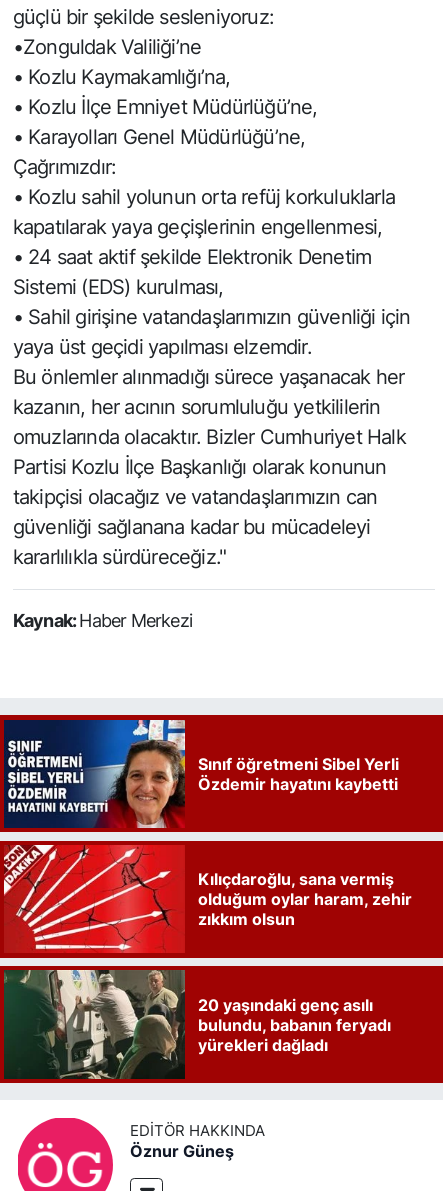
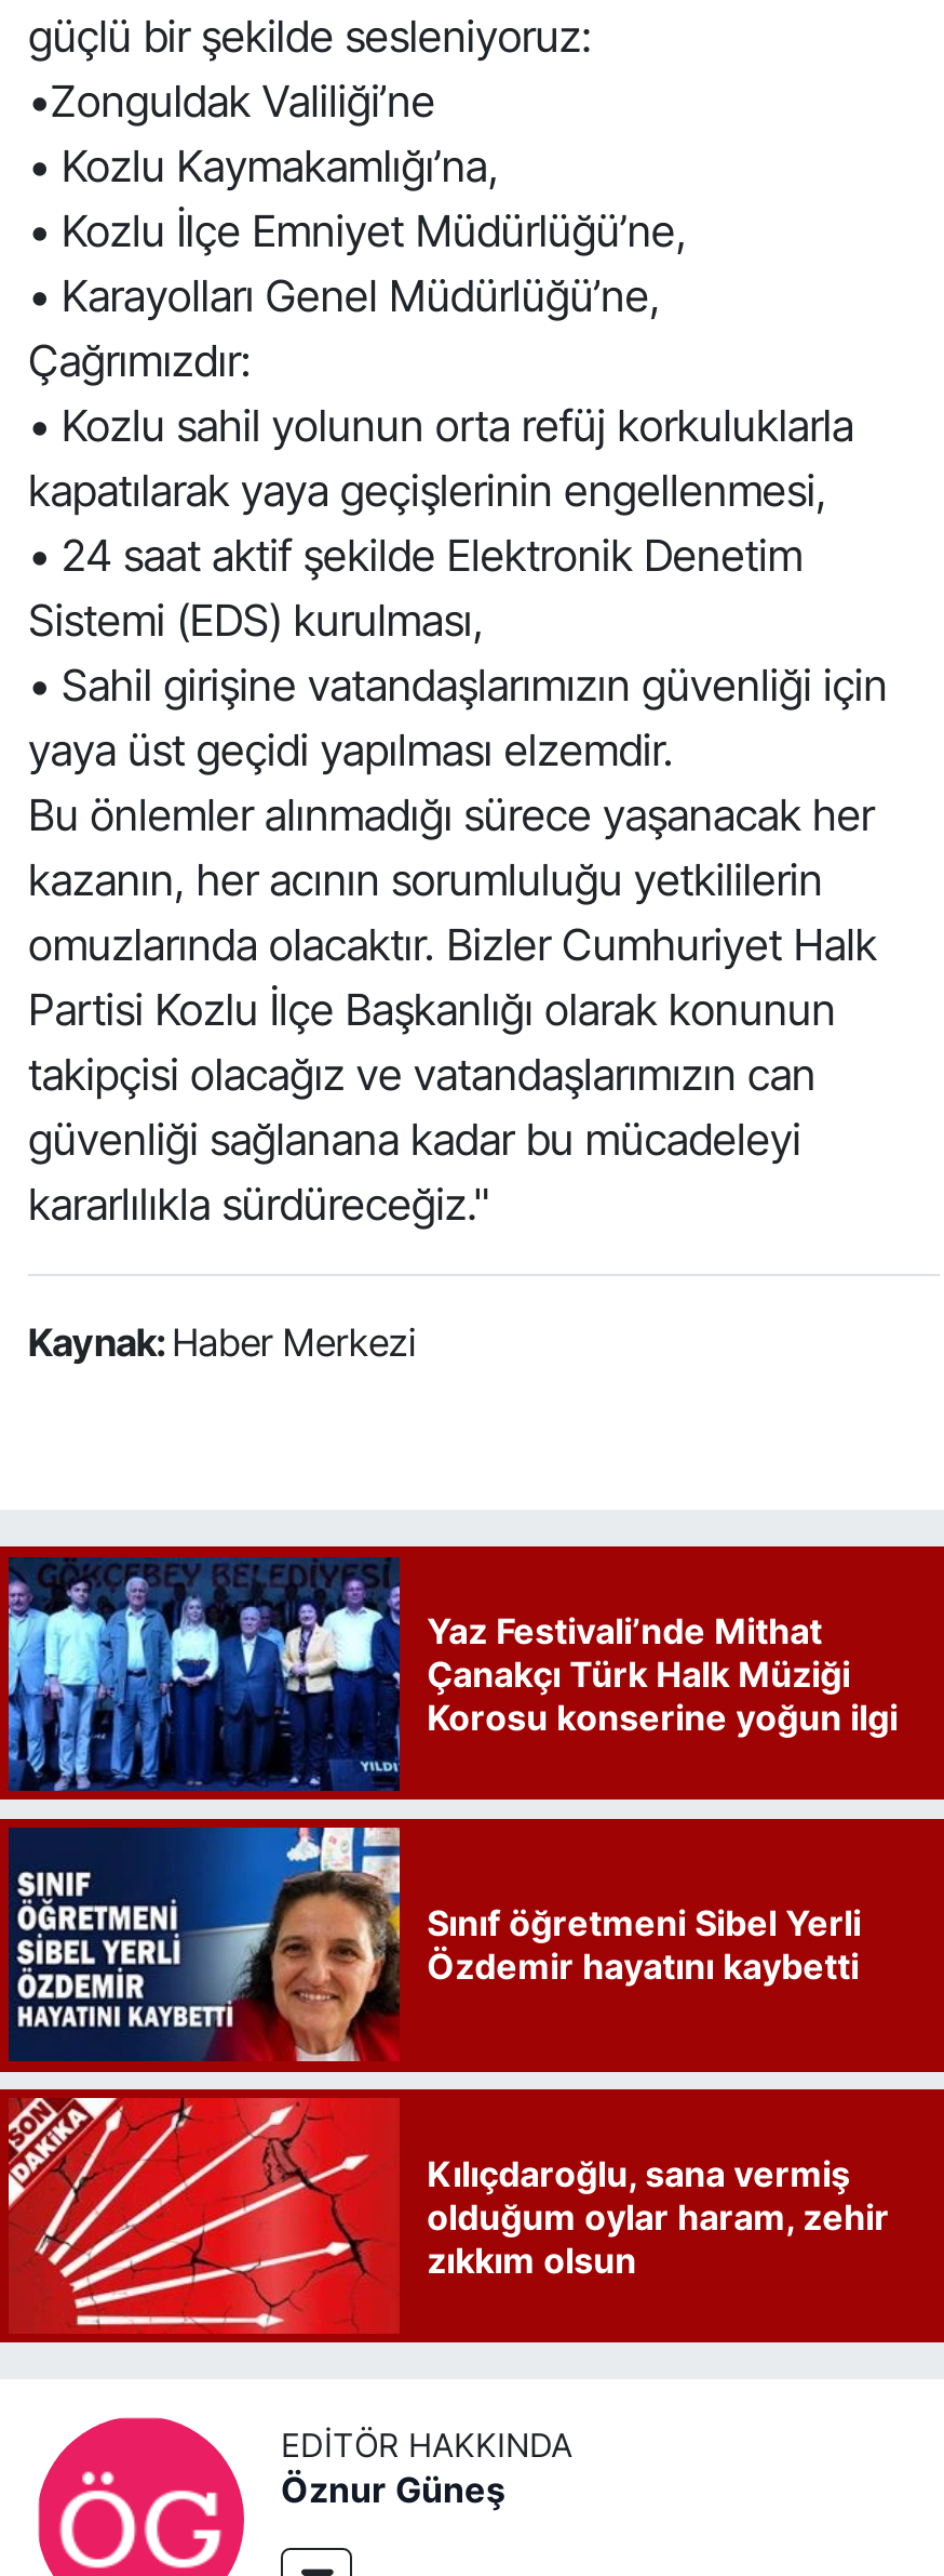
+ [image]
+ Yaz Festivali’nde Mithat
+ Çanakçı Türk Halk Müziği
+ Korosu konserine yoğun ilgi

moved down: [image] | Sınıf öğretmeni Sibel Yerli | Özdemir hayatını kaybetti | Kılıçdaroğlu, sana vermiş | olduğum oylar haram, zehir | zıkkım olsun

- [image]
- 20 yaşındaki genç asılı
- bulundu, babanın feryadı
- yürekleri dağladı
